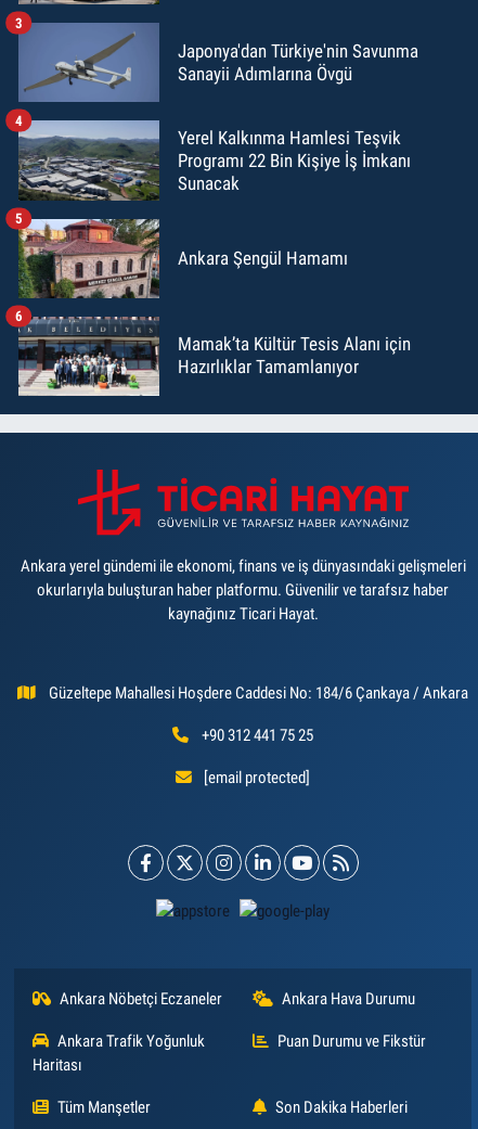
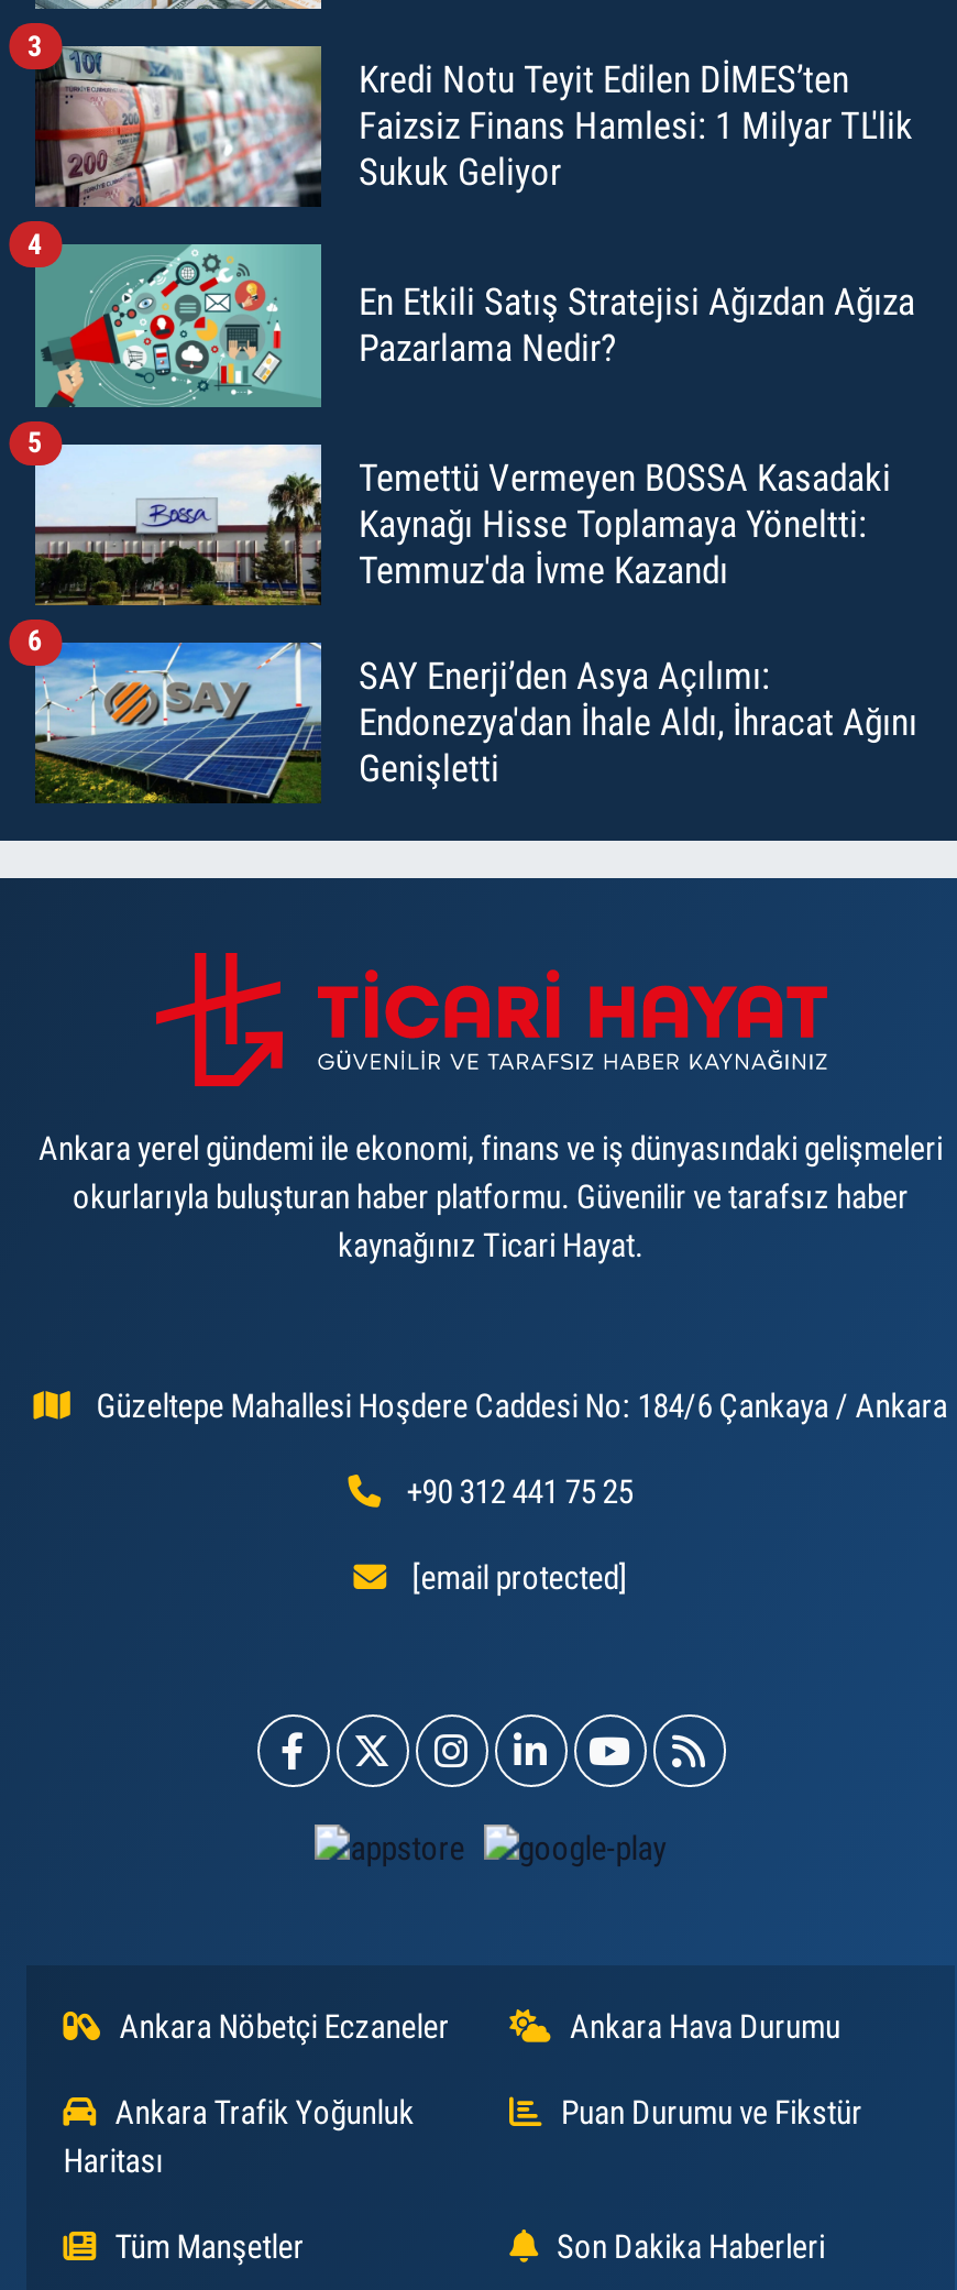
- [image]
- Japonya'dan Türkiye'nin Savunma
- Sanayii Adımlarına Övgü
+ [image]
+ Kredi Notu Teyit Edilen DİMES’ten
+ Faizsiz Finans Hamlesi: 1 Milyar TL'lik
+ Sukuk Geliyor

- [image]
- Yerel Kalkınma Hamlesi Teşvik
- Programı 22 Bin Kişiye İş İmkanı
- Sunacak
+ [image]
+ En Etkili Satış Stratejisi Ağızdan Ağıza
+ Pazarlama Nedir?

- [image]
- Ankara Şengül Hamamı
+ [image]
+ Temettü Vermeyen BOSSA Kasadaki
+ Kaynağı Hisse Toplamaya Yöneltti:
+ Temmuz'da İvme Kazandı

- [image]
- Mamak’ta Kültür Tesis Alanı için
- Hazırlıklar Tamamlanıyor
+ [image]
+ SAY Enerji’den Asya Açılımı:
+ Endonezya'dan İhale Aldı, İhracat Ağını
+ Genişletti
